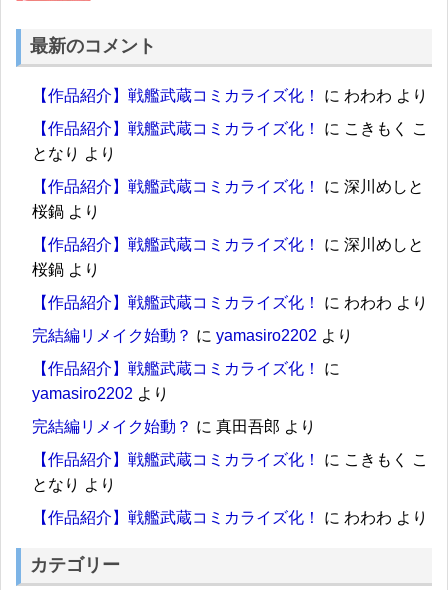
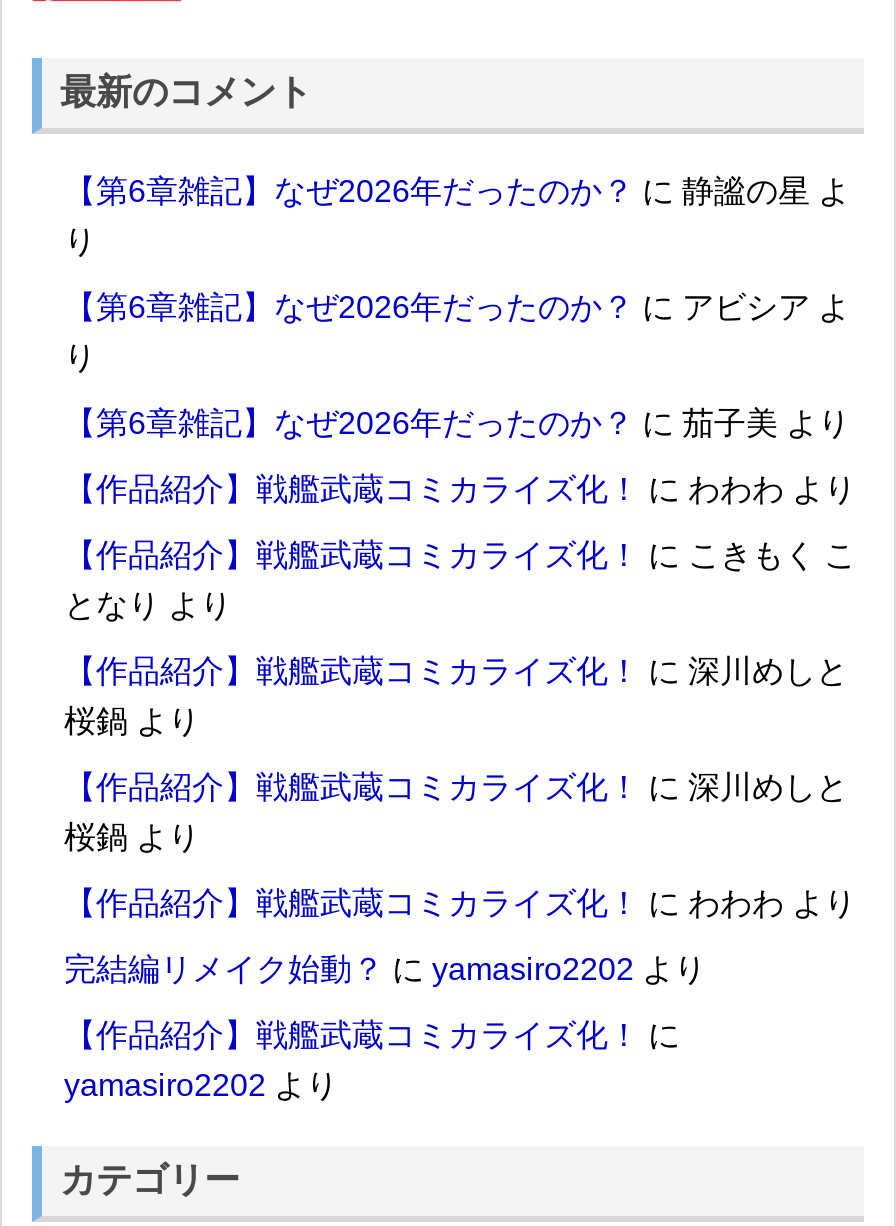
+ 【第6章雑記】なぜ2026年だったのか？に静謐の星よ
+ り
+ 【第6章雑記】なぜ2026年だったのか？にアビシアよ
+ り
+ 【第6章雑記】なぜ2026年だったのか？に茄子美より

moved down: 【作品紹介】戦艦武蔵コミカライズ化！にわわわより | 【作品紹介】戦艦武蔵コミカライズ化！にこきもく こ | となりより | ... | 【作品紹介】戦艦武蔵コミカライズ化！に | yamasiro2202より

- 完結編リメイク始動？に真田吾郎より
- 【作品紹介】戦艦武蔵コミカライズ化！にこきもく こ
- となりより
- 【作品紹介】戦艦武蔵コミカライズ化！にわわわより
